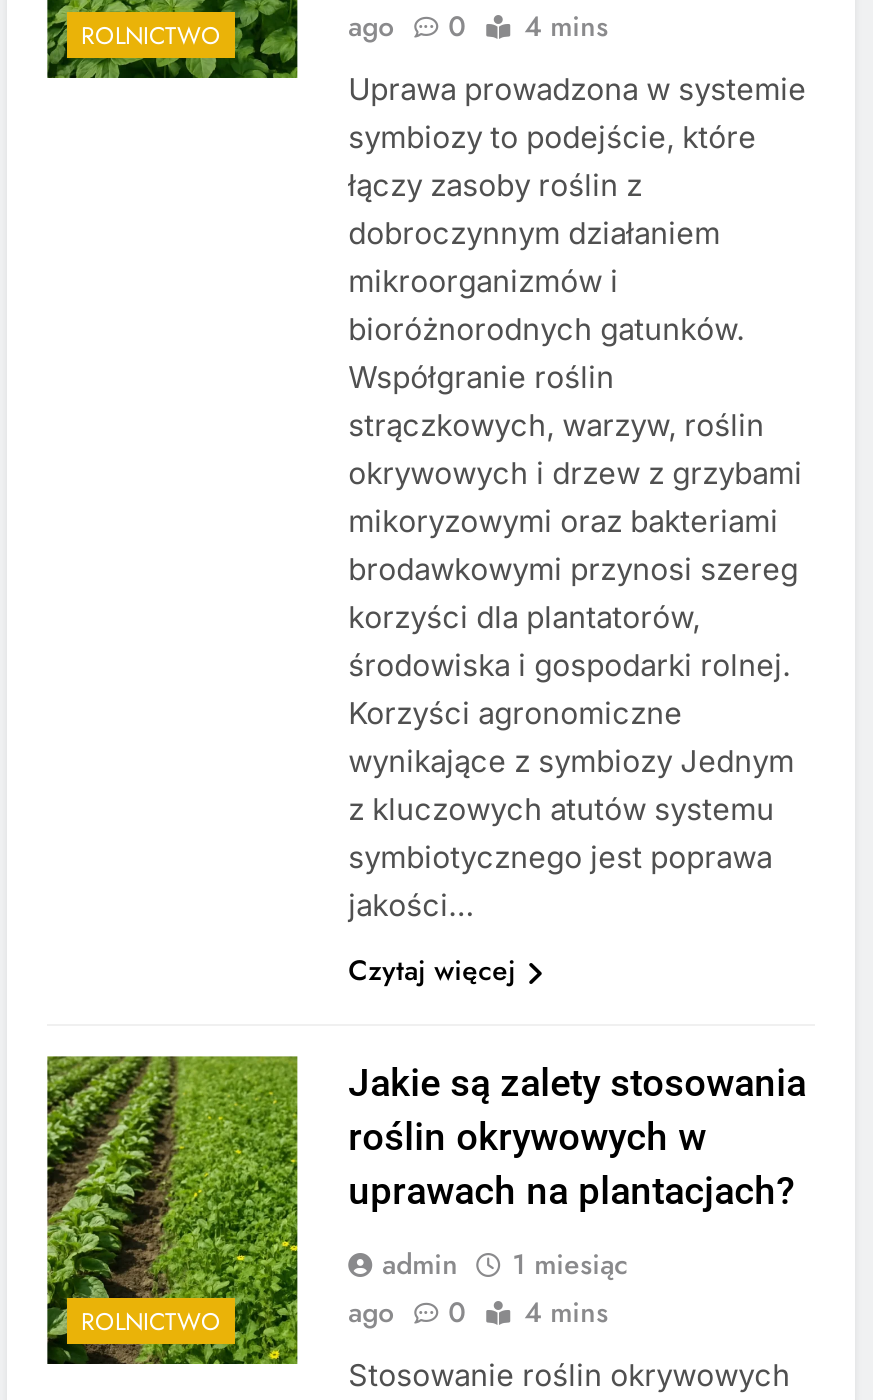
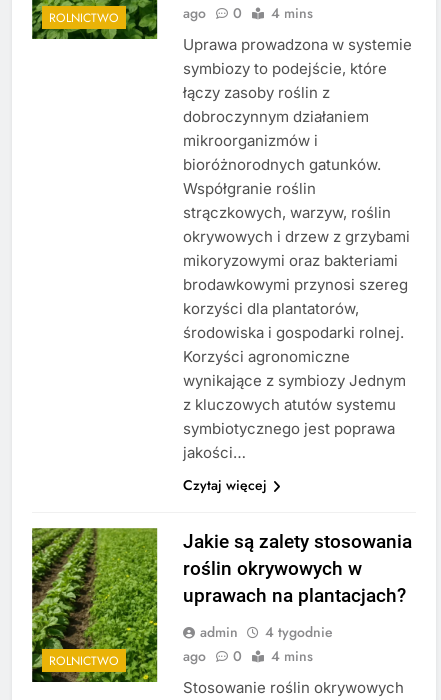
- admin 1 miesiąc
+ admin 4 tygodnie
